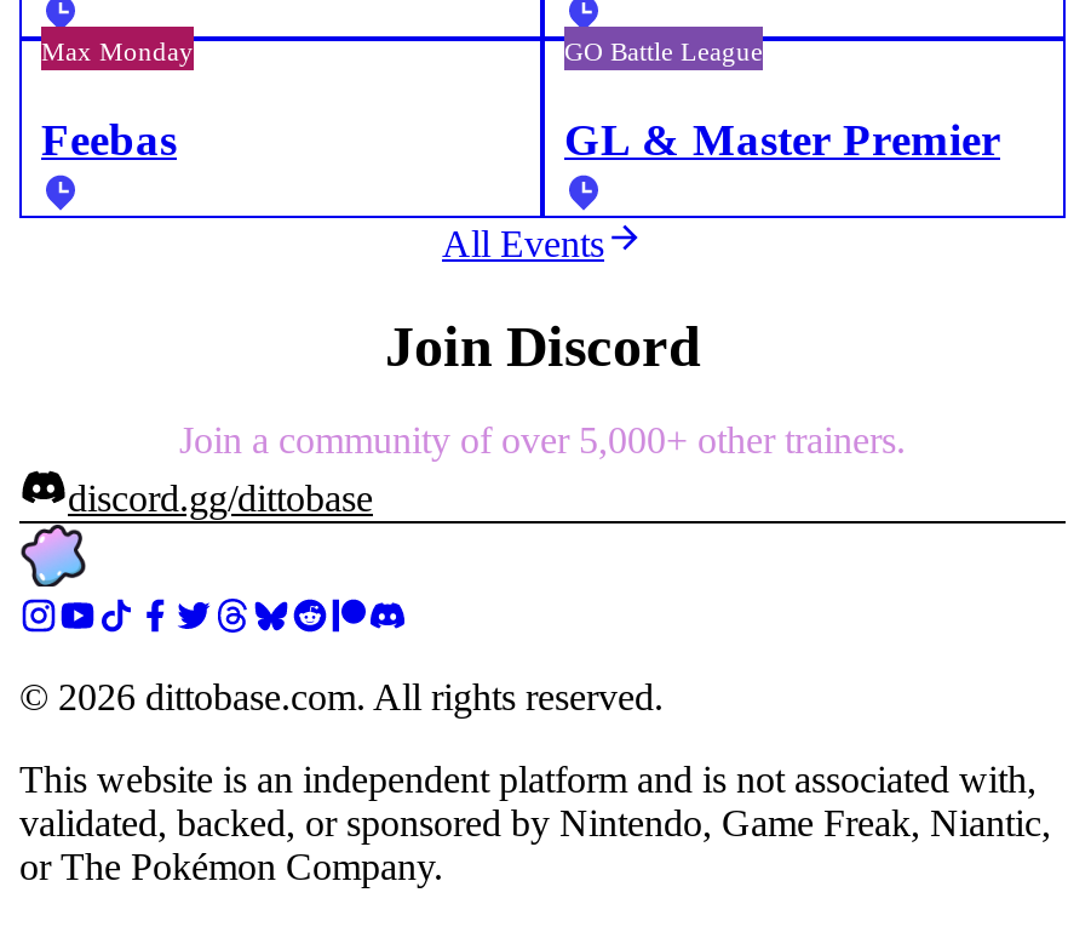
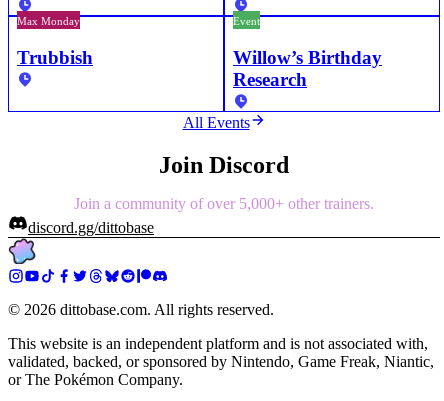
- GO Battle League
+ Event

- Feebas
+ Trubbish

- GL & Master Premier
+ Willow’s Birthday
+ Research
